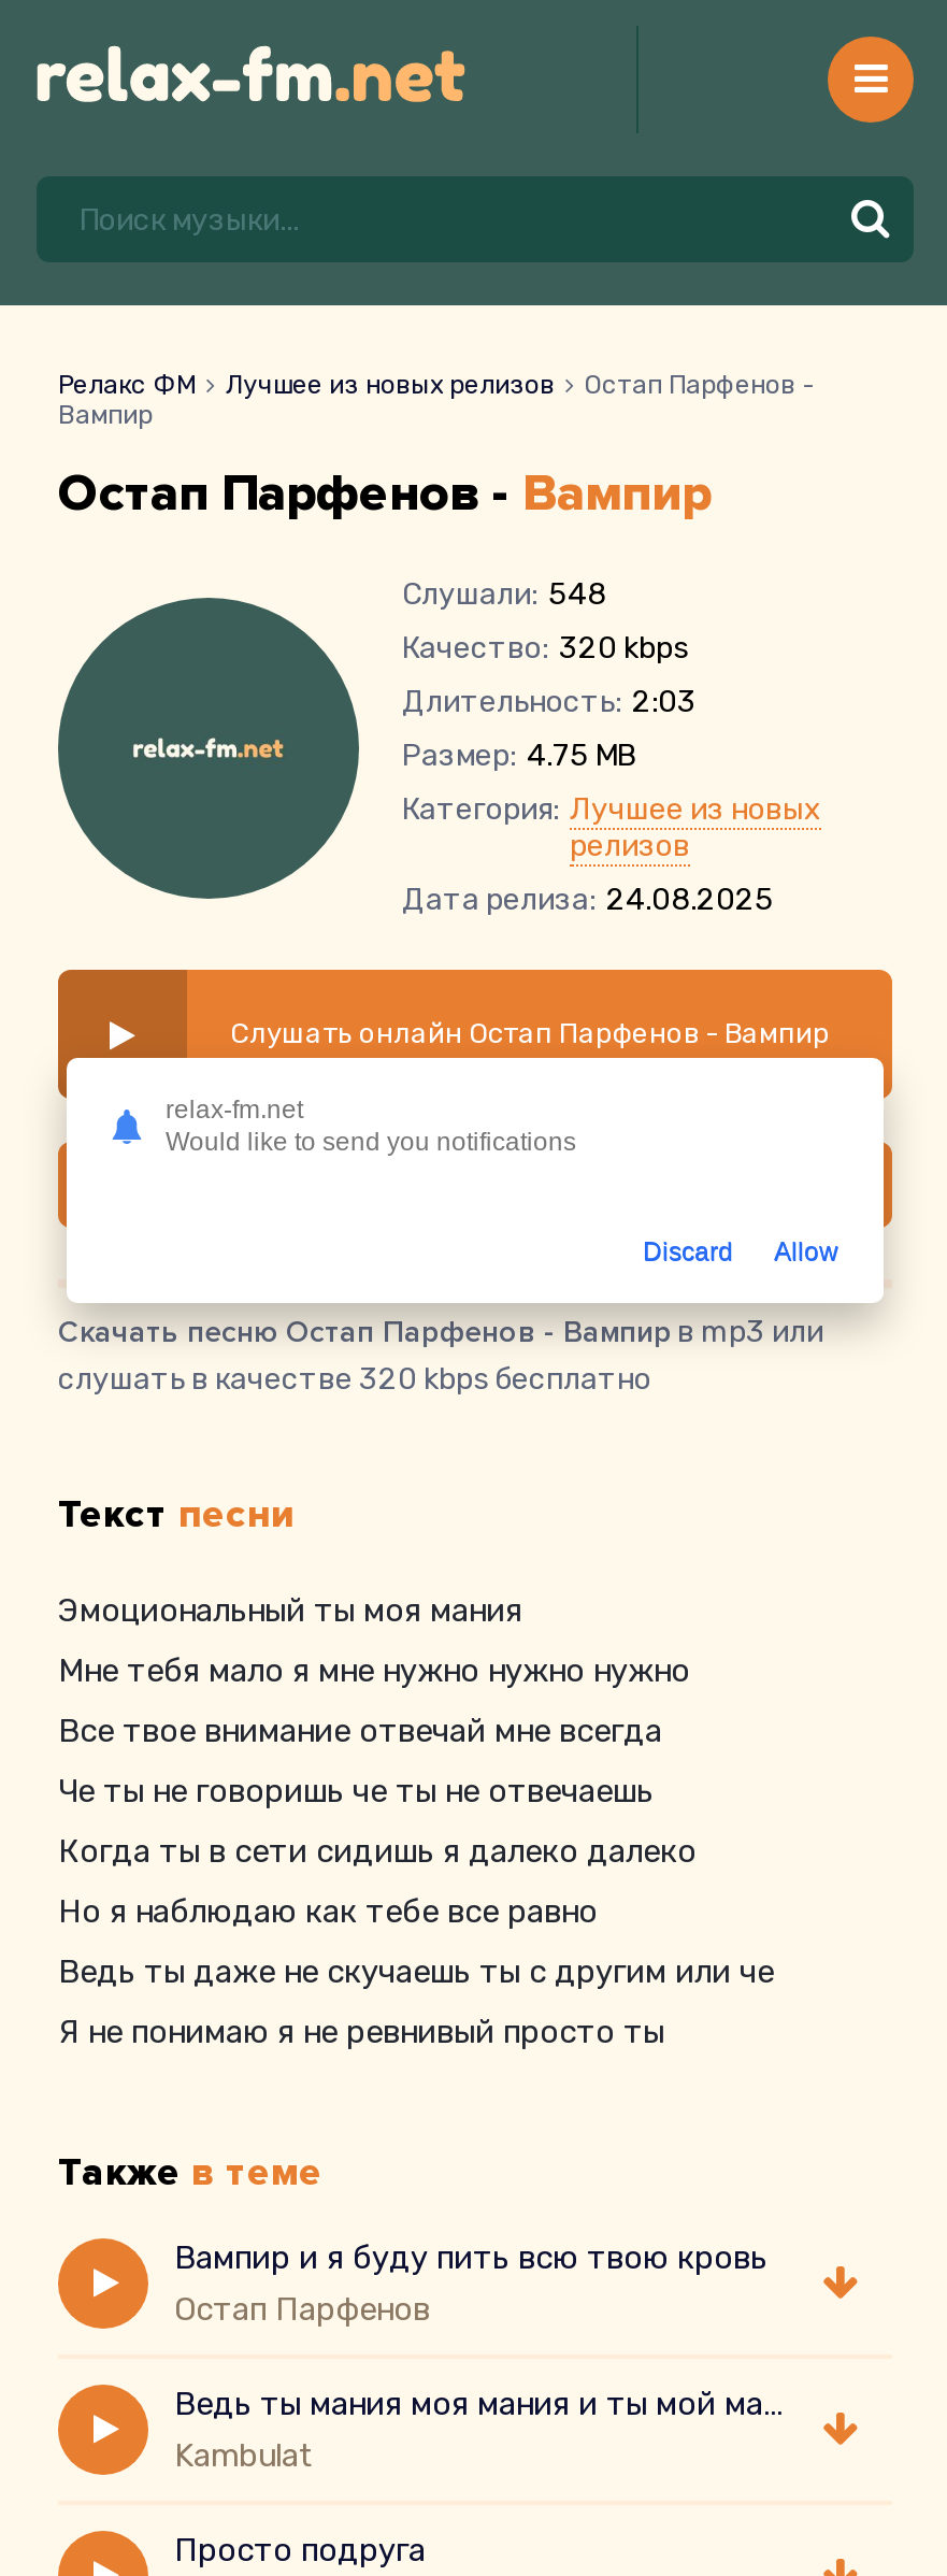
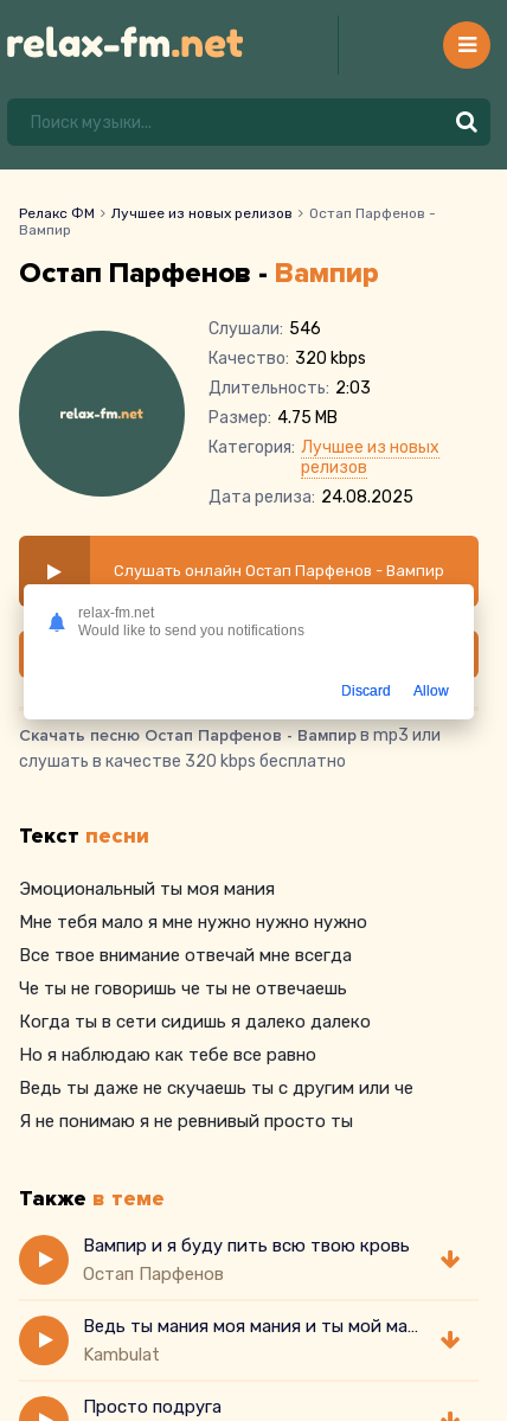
- Слушали: 548
+ Слушали: 546
